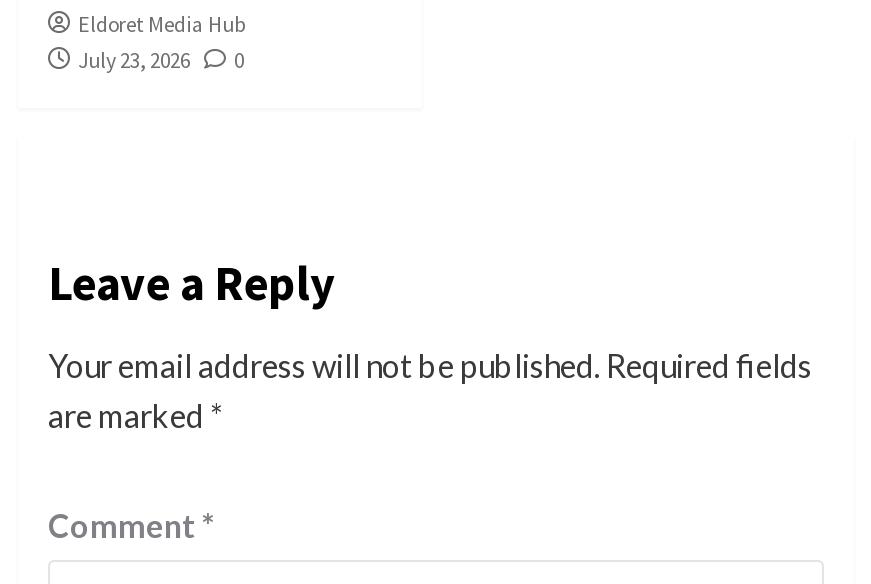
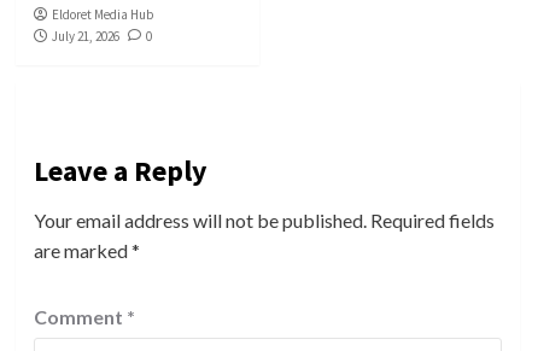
- July 23, 2026 0
+ July 21, 2026 0
